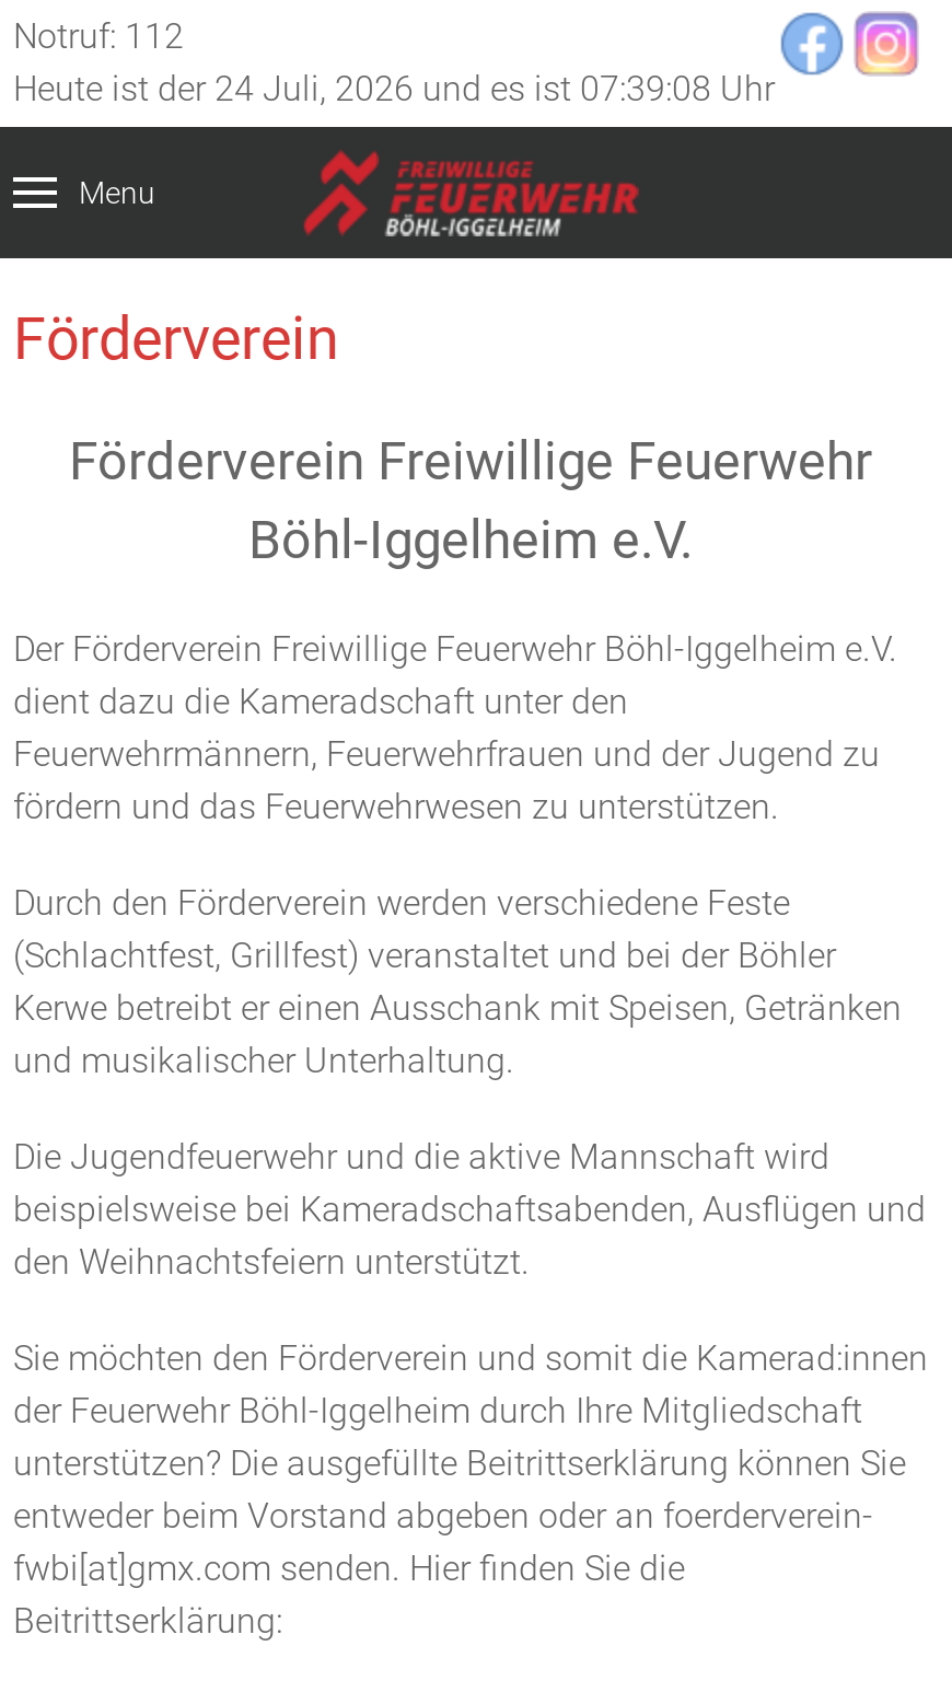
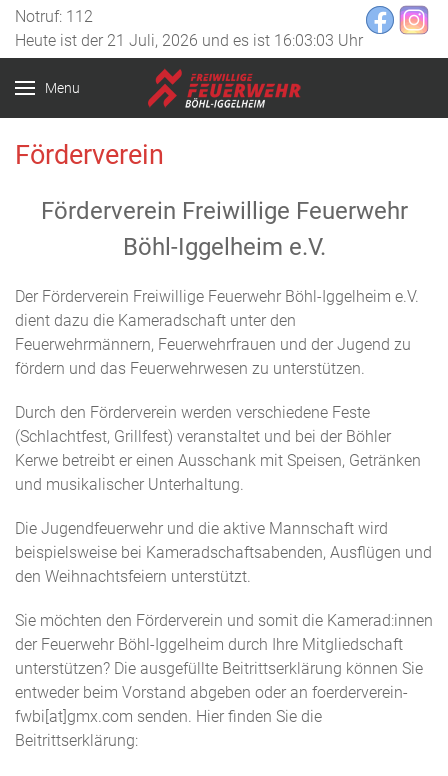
- Heute ist der 24 Juli, 2026 und es ist 07:39:08 Uhr
+ Heute ist der 21 Juli, 2026 und es ist 16:03:03 Uhr
